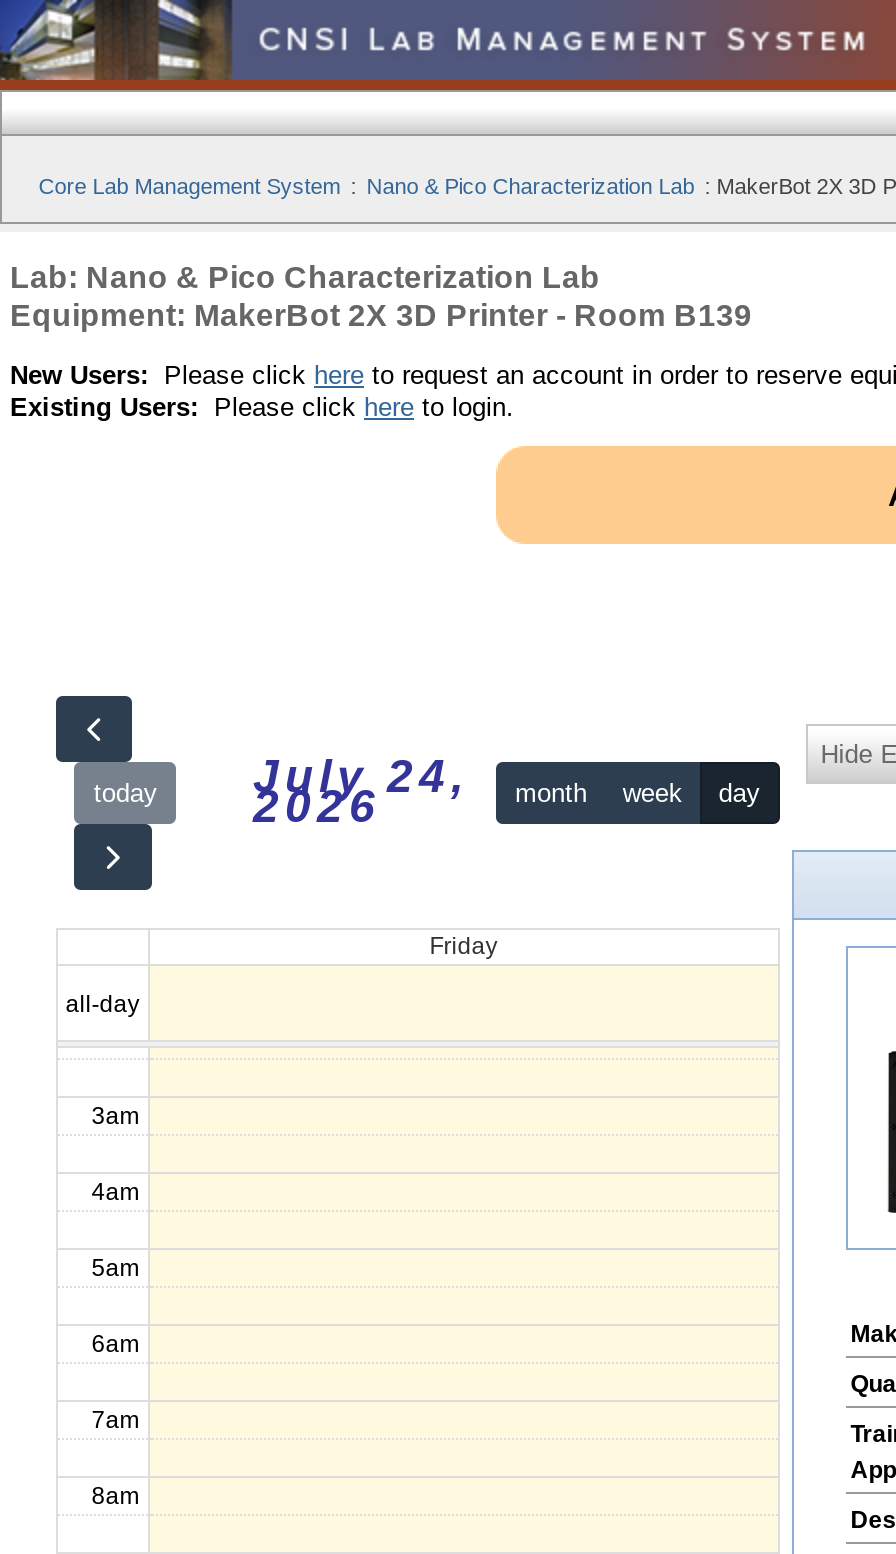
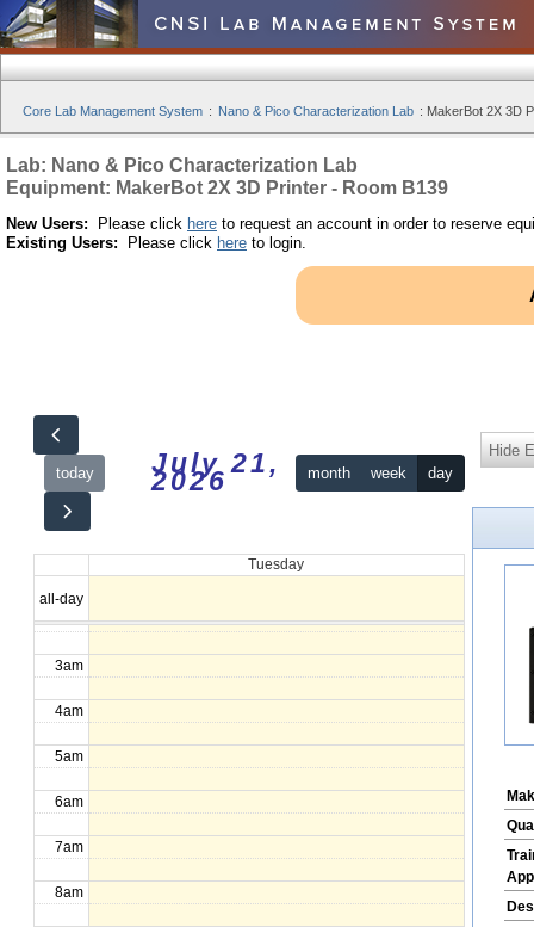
- July 24, month week day
+ July 21, month week day

- Friday
+ Tuesday
